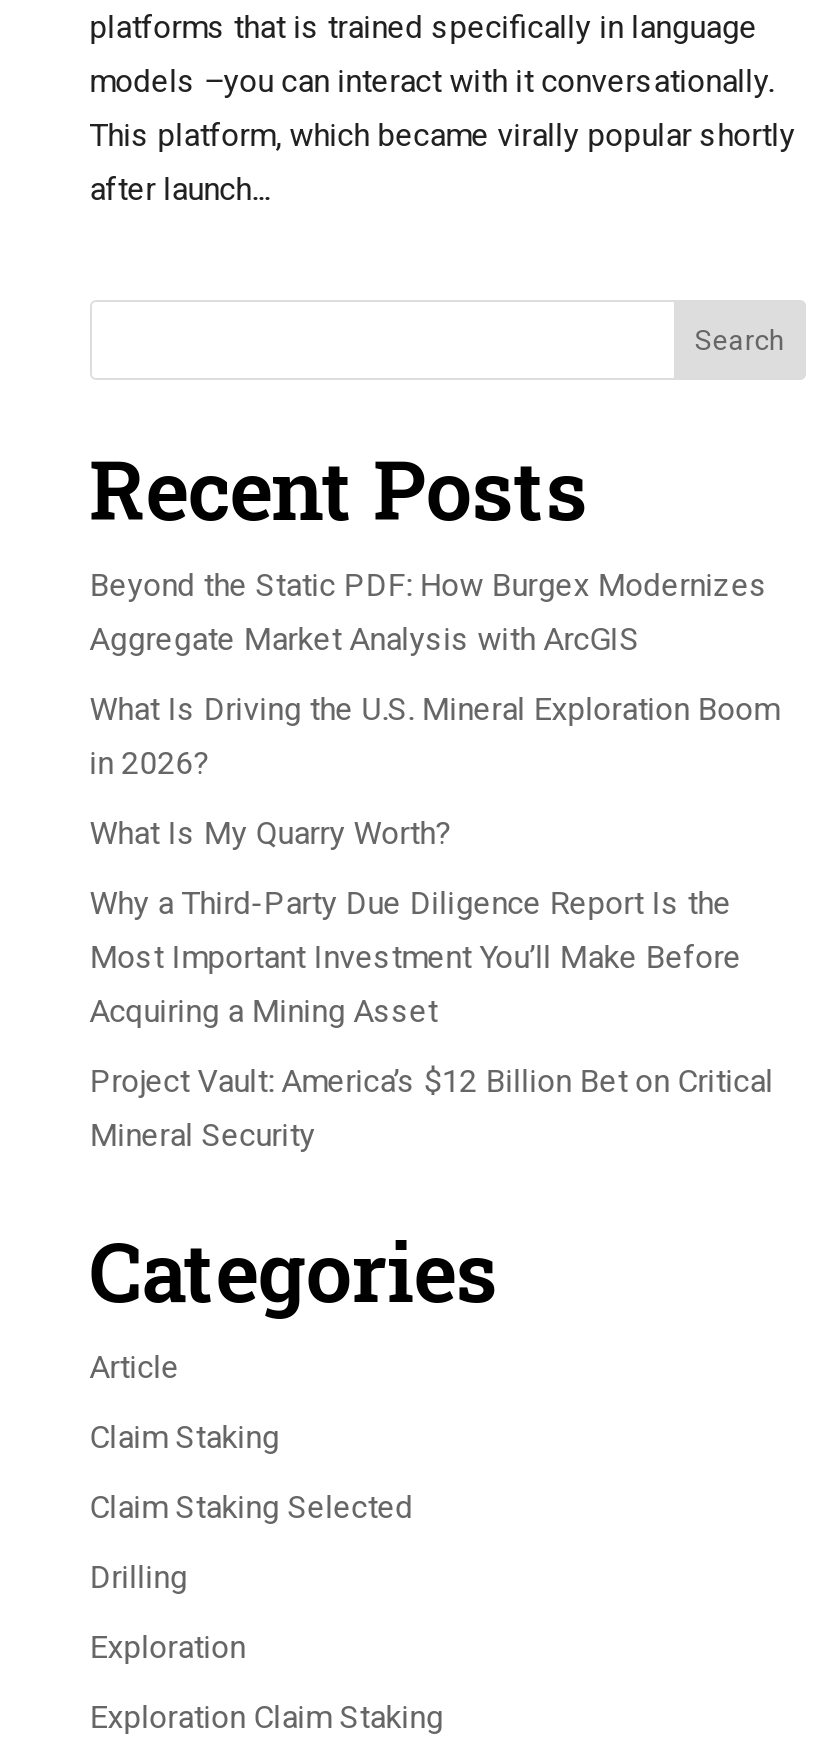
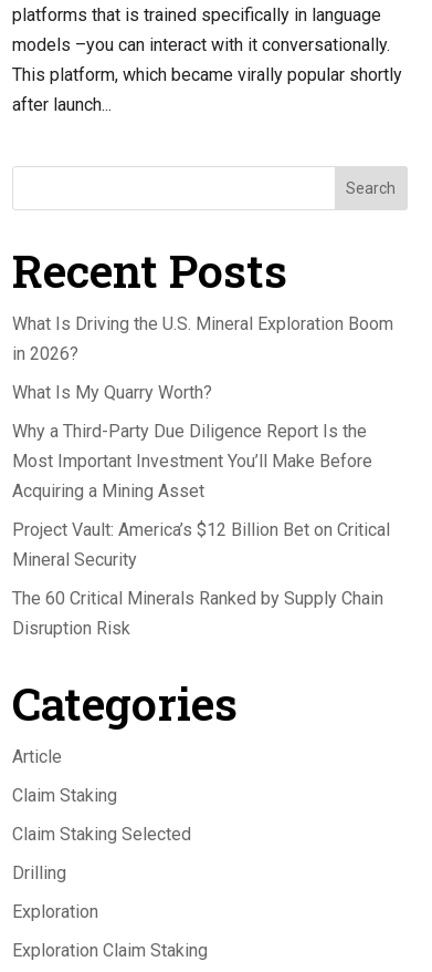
- Beyond the Static PDF: How Burgex Modernizes
- Aggregate Market Analysis with ArcGIS

moved up: What Is Driving the U.S. Mineral Exploration Boom | in 2026? | What Is My Quarry Worth? | Why a Third-Party Due Diligence Report Is the | Most Important Investment You’ll Make Before | Acquiring a Mining Asset | Project Vault: America’s $12 Billion Bet on Critical | Mineral Security

+ The 60 Critical Minerals Ranked by Supply Chain
+ Disruption Risk
